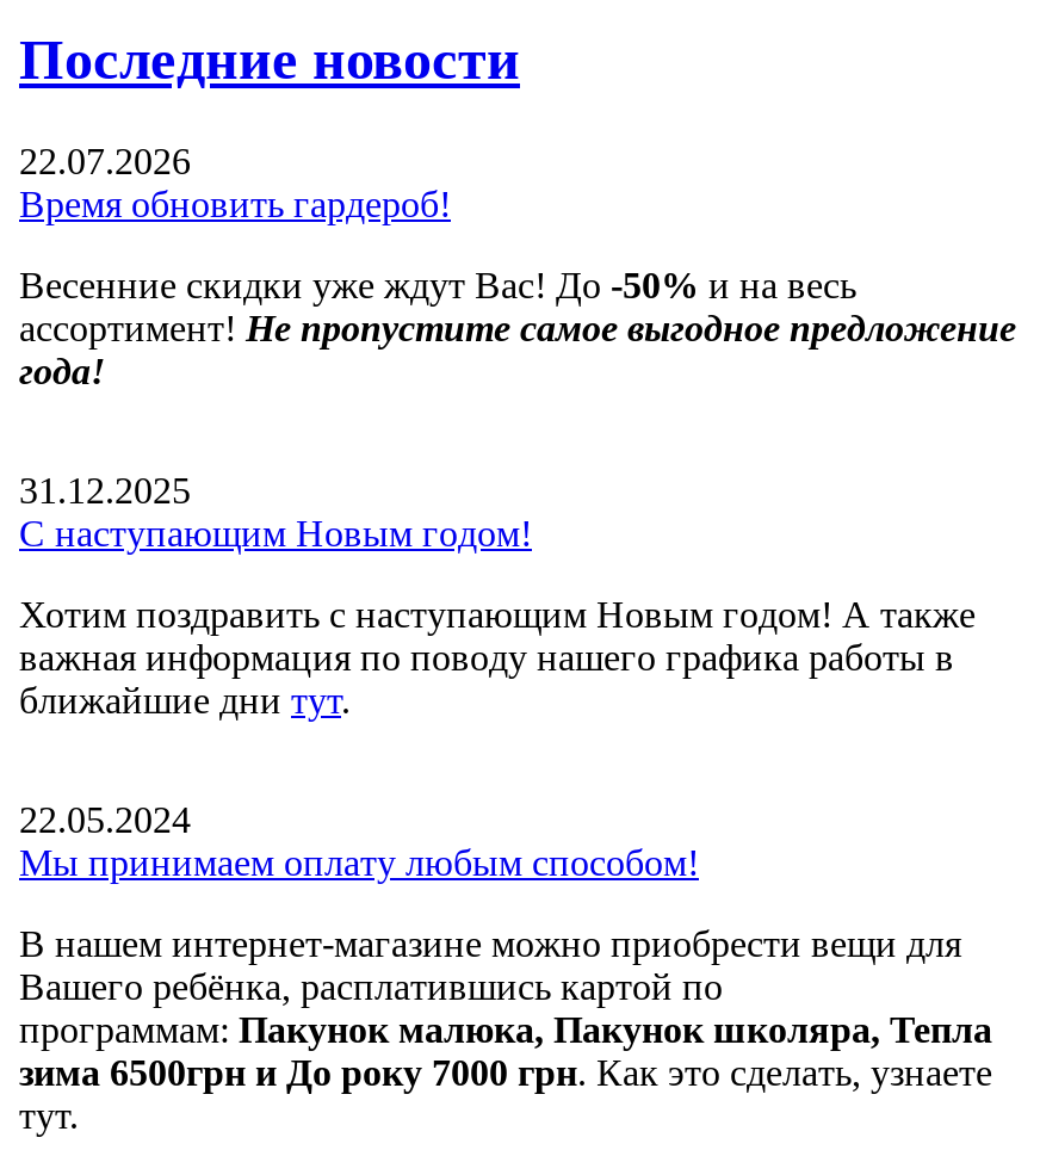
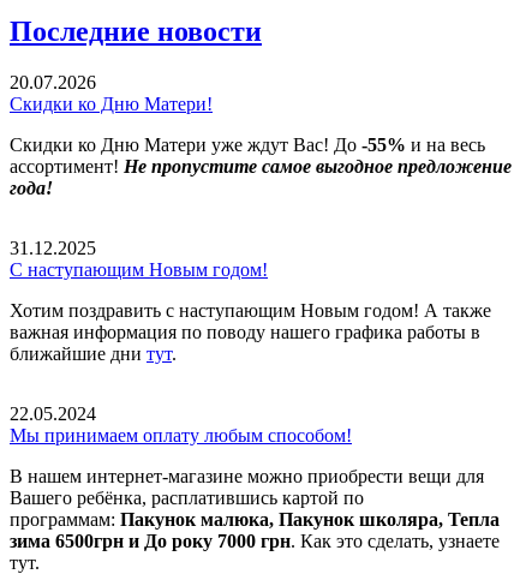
- 22.07.2026
- Время обновить гардероб!
+ 20.07.2026
+ Скидки ко Дню Матери!

- Весенние скидки уже ждут Вас! До -50% и на весь
+ Скидки ко Дню Матери уже ждут Вас! До -55% и на весь
